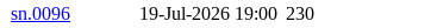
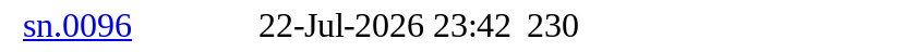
- 19-Jul-2026 19:00 230
+ 22-Jul-2026 23:42 230
